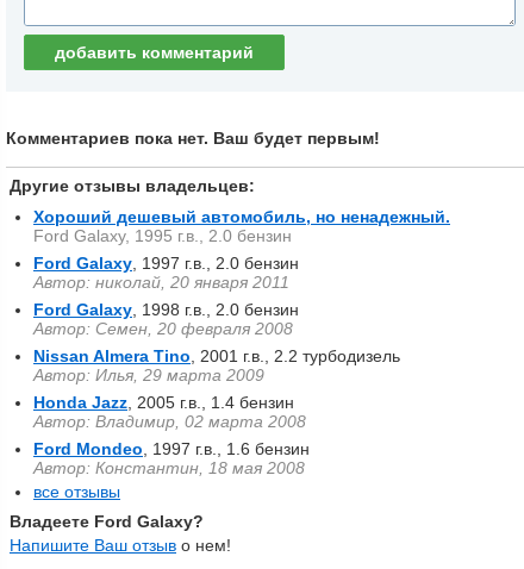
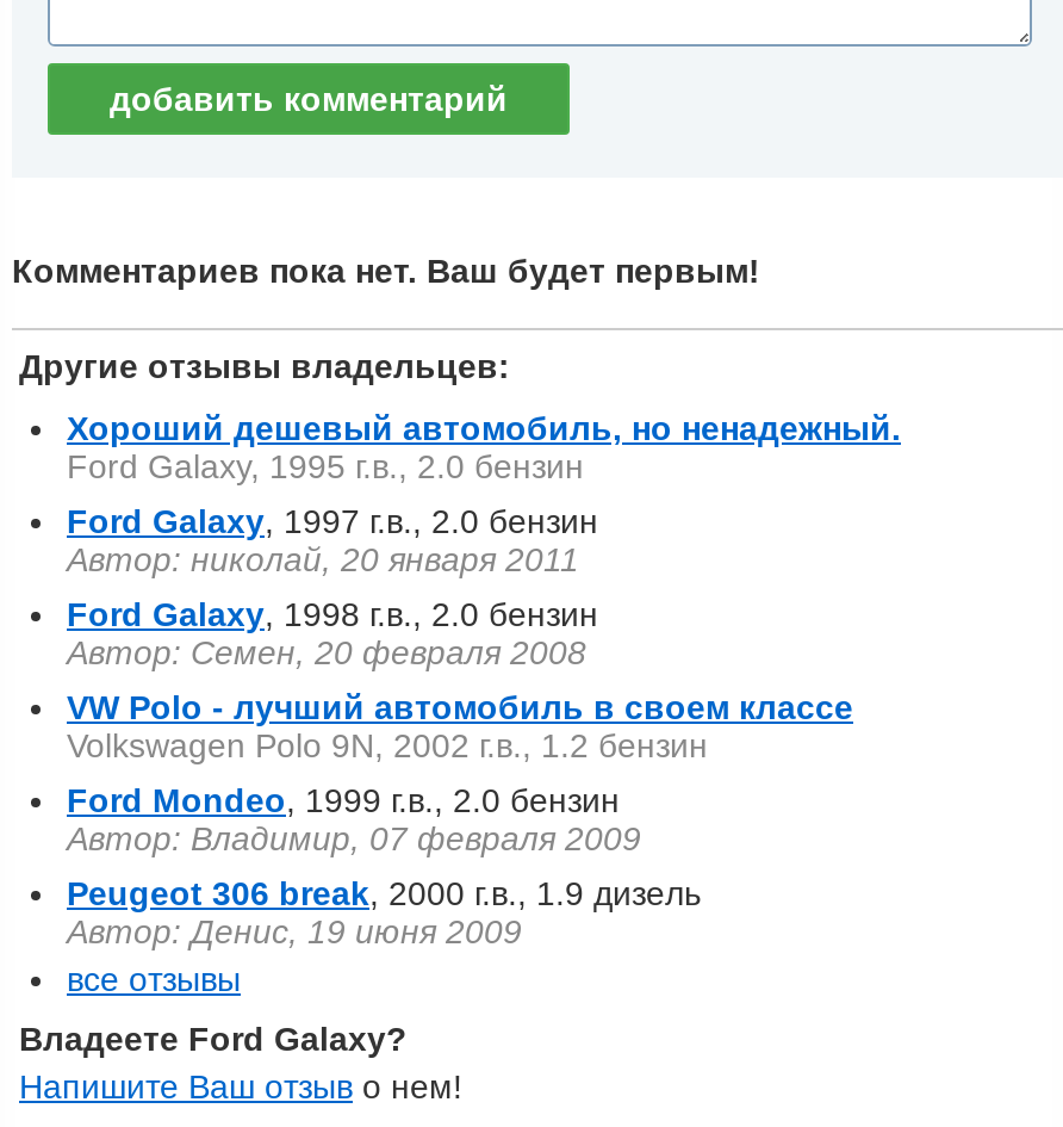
- Nissan Almera Tino, 2001 г.в., 2.2 турбодизель
- Автор: Илья, 29 марта 2009
- Honda Jazz, 2005 г.в., 1.4 бензин
- Автор: Владимир, 02 марта 2008
- Ford Mondeo, 1997 г.в., 1.6 бензин
- Автор: Константин, 18 мая 2008
+ VW Polo - лучший автомобиль в своем классе
+ Volkswagen Polo 9N, 2002 г.в., 1.2 бензин
+ Ford Mondeo, 1999 г.в., 2.0 бензин
+ Автор: Владимир, 07 февраля 2009
+ Peugeot 306 break, 2000 г.в., 1.9 дизель
+ Автор: Денис, 19 июня 2009
